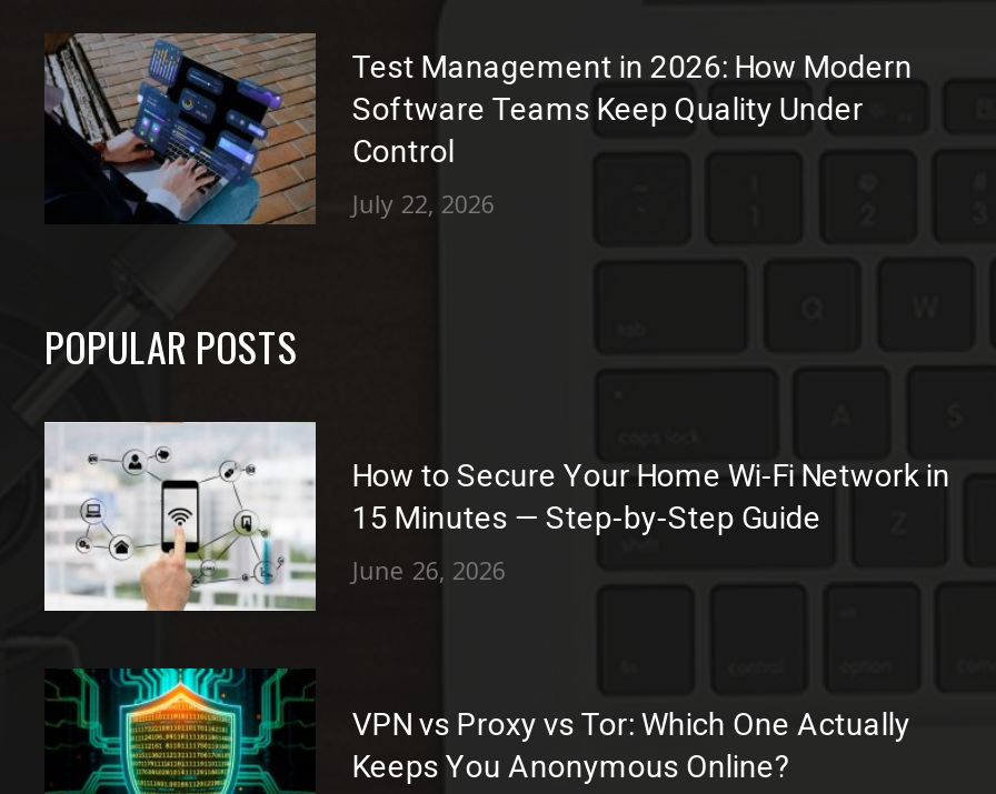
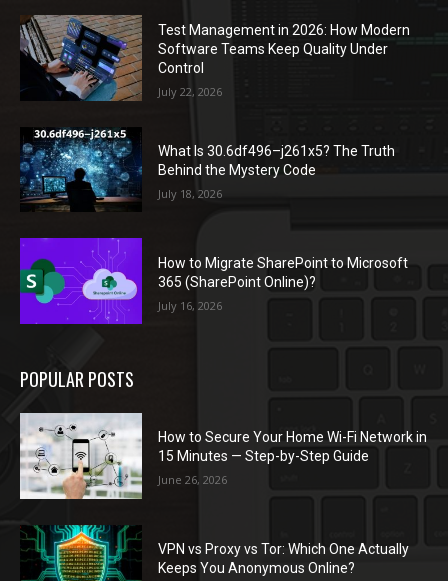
+ [image]
+ How to Migrate SharePoint to Microsoft
+ 365 (SharePoint Online)?
+ July 16, 2026

+ [image]
+ What Is 30.6df496–j261x5? The Truth
+ Behind the Mystery Code
+ July 18, 2026
